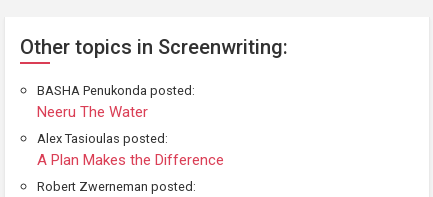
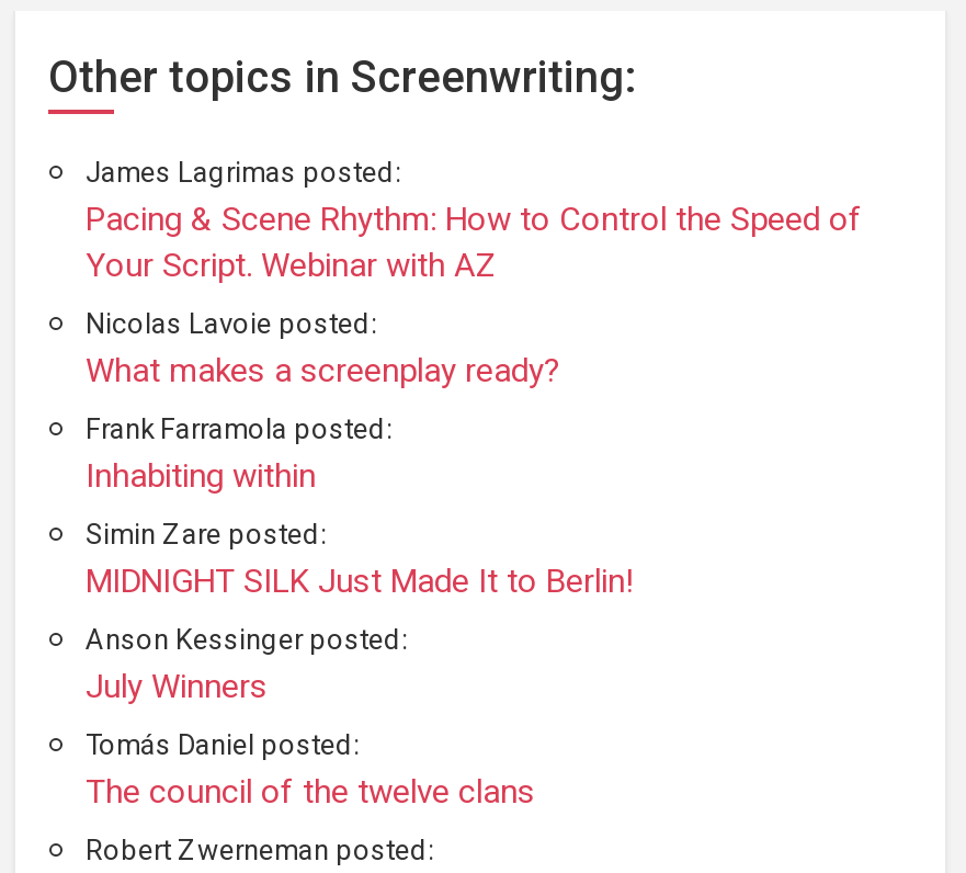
- BASHA Penukonda posted:
- Neeru The Water
- Alex Tasioulas posted:
- A Plan Makes the Difference
+ James Lagrimas posted:
+ Pacing & Scene Rhythm: How to Control the Speed of
+ Your Script. Webinar with AZ
+ Nicolas Lavoie posted:
+ What makes a screenplay ready?
+ Frank Farramola posted:
+ Inhabiting within
+ Simin Zare posted:
+ MIDNIGHT SILK Just Made It to Berlin!
+ Anson Kessinger posted:
+ July Winners
+ Tomás Daniel posted:
+ The council of the twelve clans
